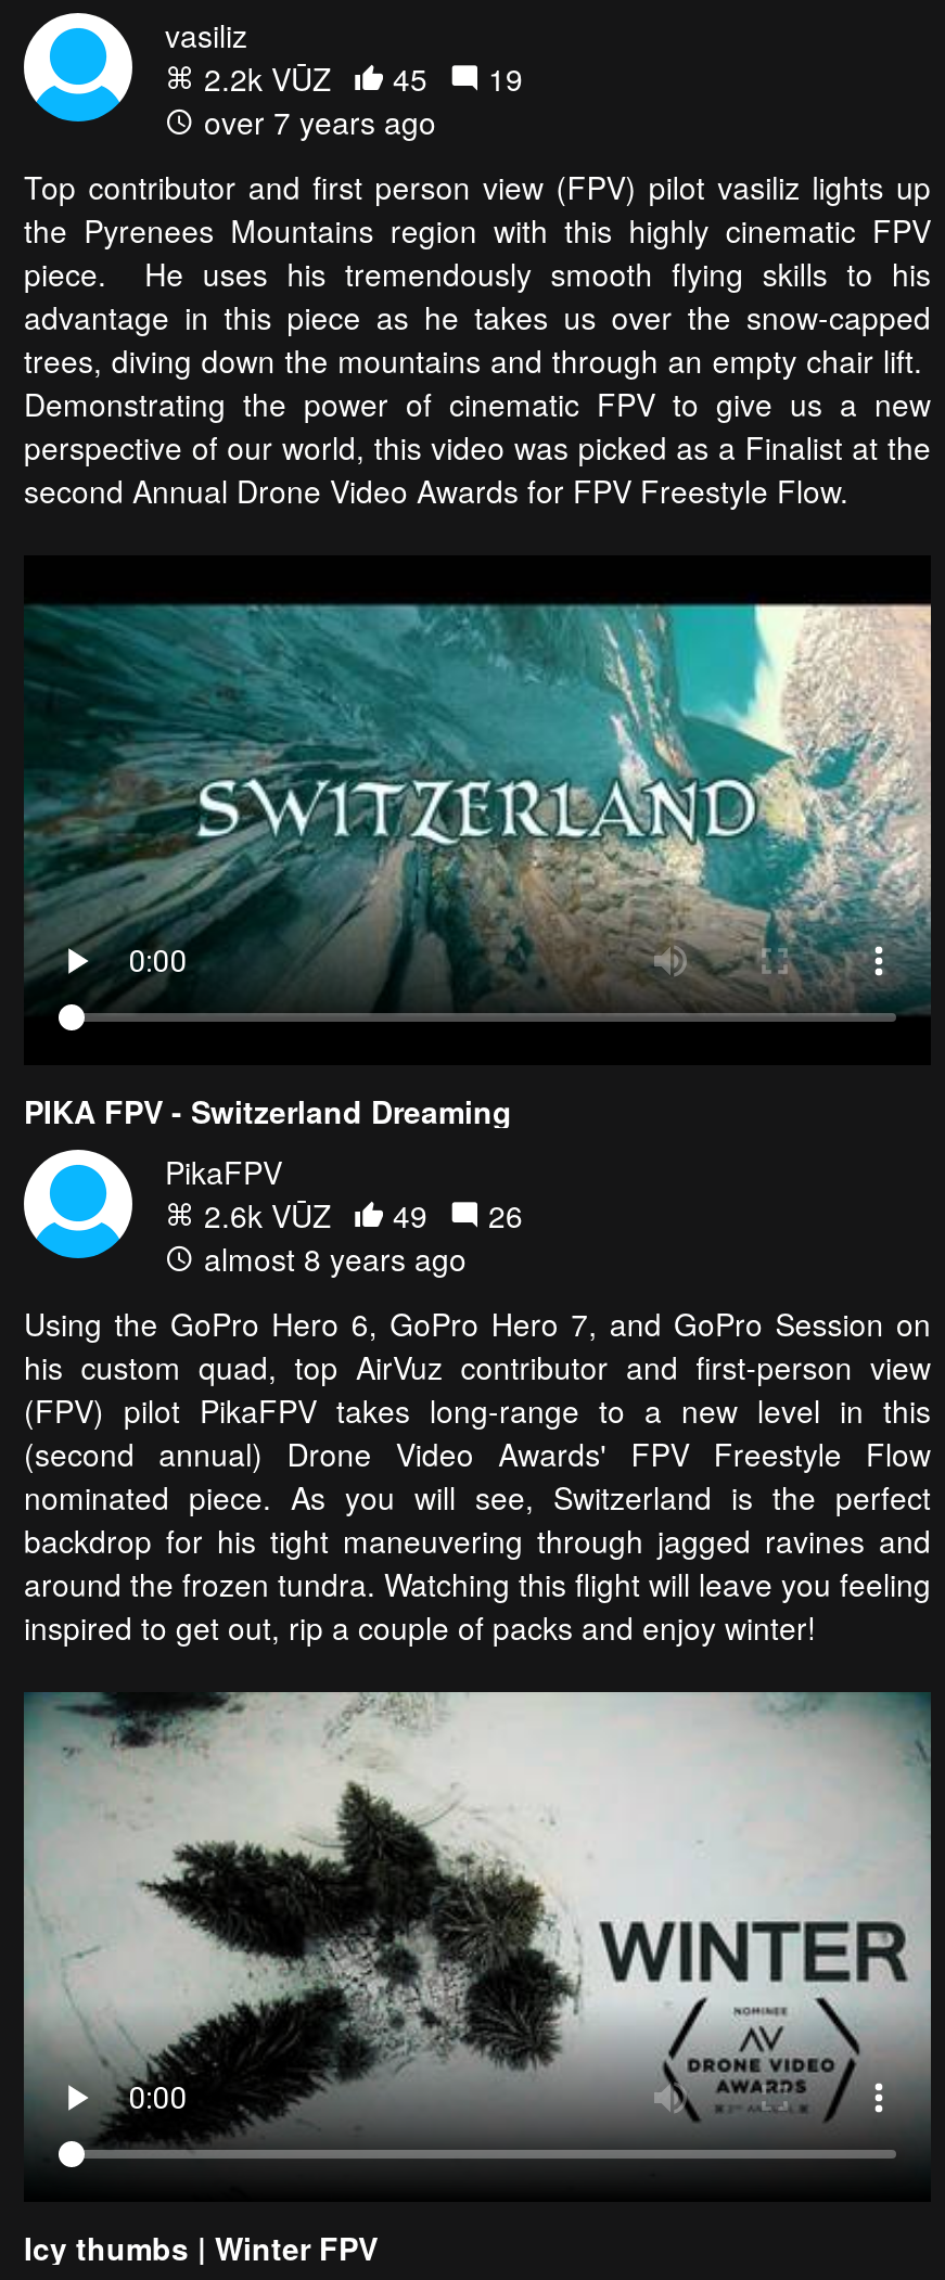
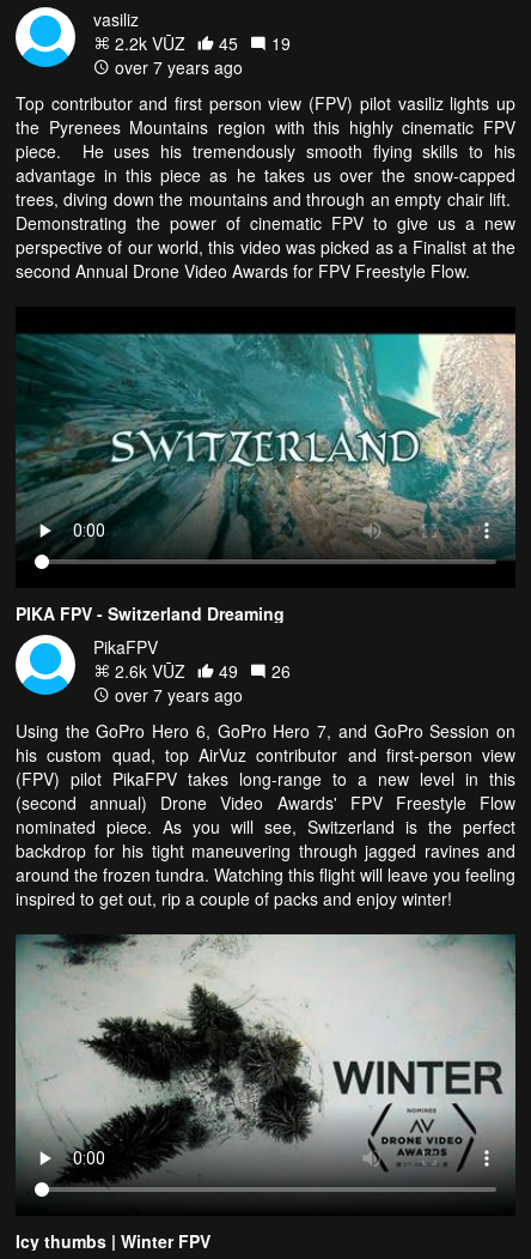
- almost 8 years ago
+ over 7 years ago
